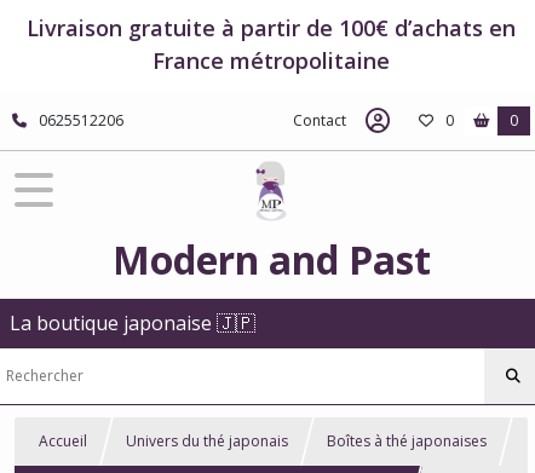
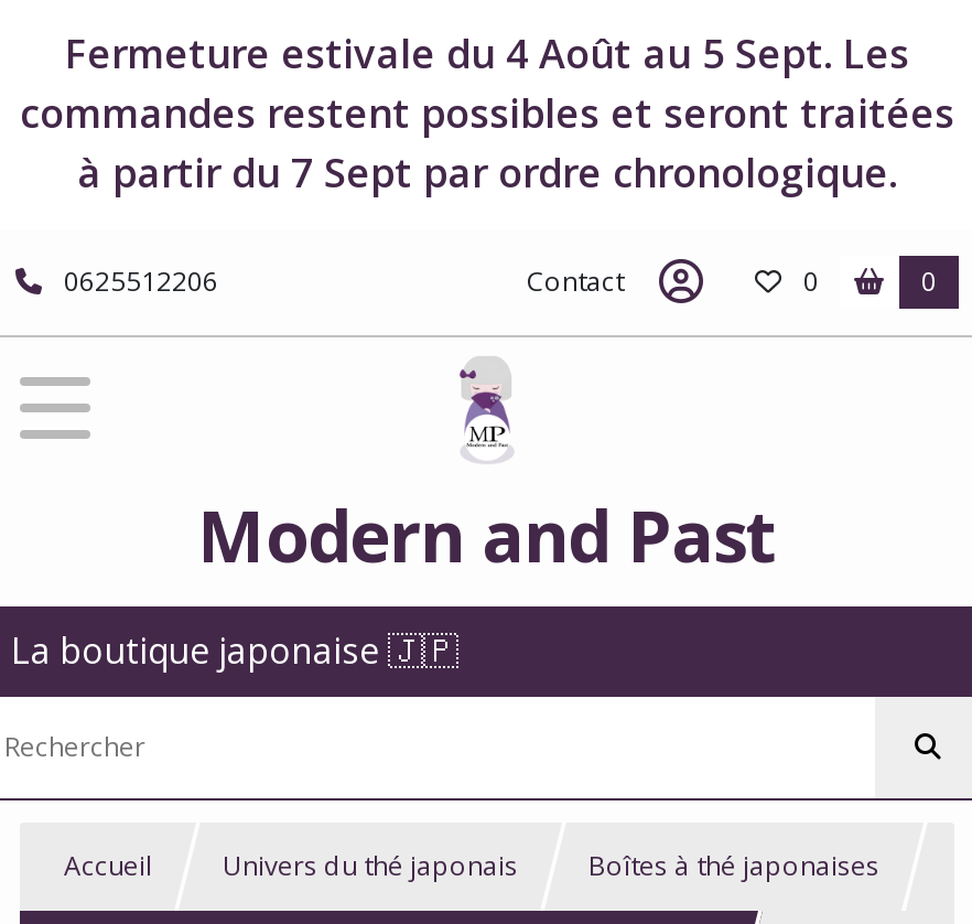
- Livraison gratuite à partir de 100€ d’achats en
- France métropolitaine
+ Fermeture estivale du 4 Août au 5 Sept. Les
+ commandes restent possibles et seront traitées
+ à partir du 7 Sept par ordre chronologique.
